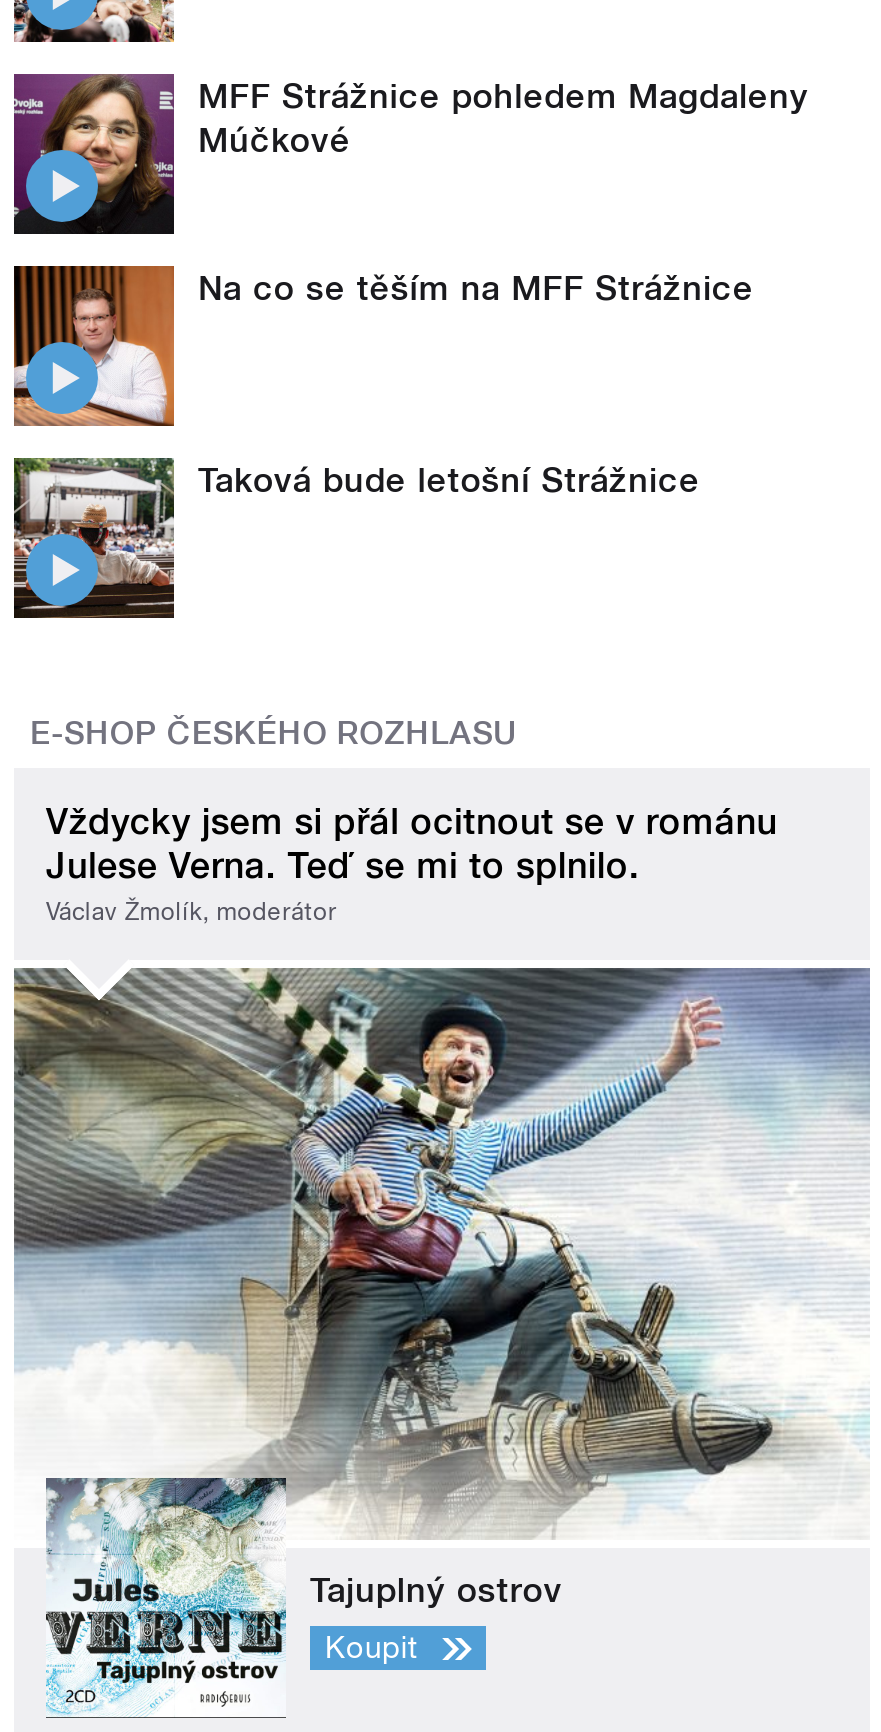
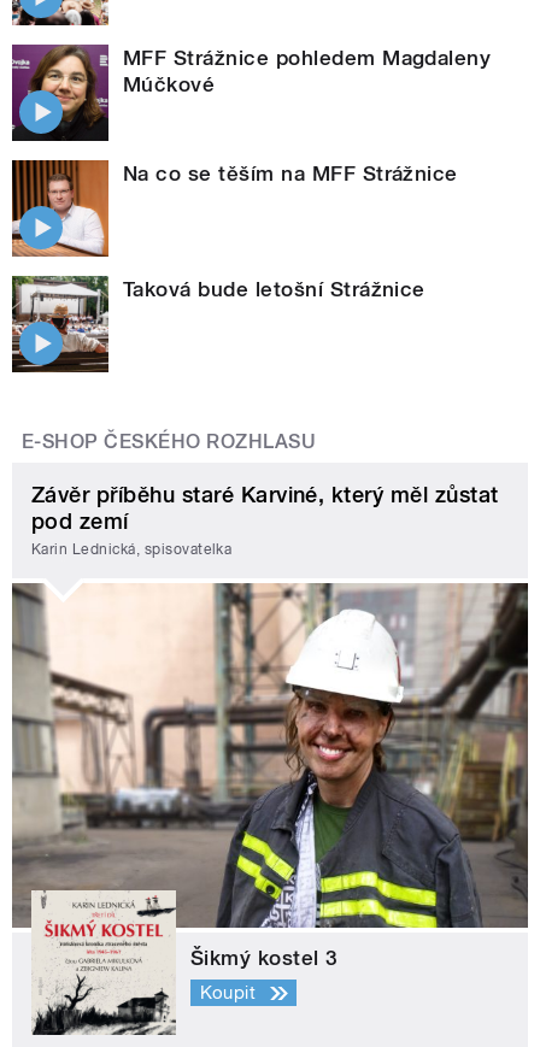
- Vždycky jsem si přál ocitnout se v románu
- Julese Verna. Teď se mi to splnilo.
- Václav Žmolík, moderátor
+ Závěr příběhu staré Karviné, který měl zůstat
+ pod zemí
+ Karin Lednická, spisovatelka

- [image]
- Tajuplný ostrov
+ [image]
+ Šikmý kostel 3
